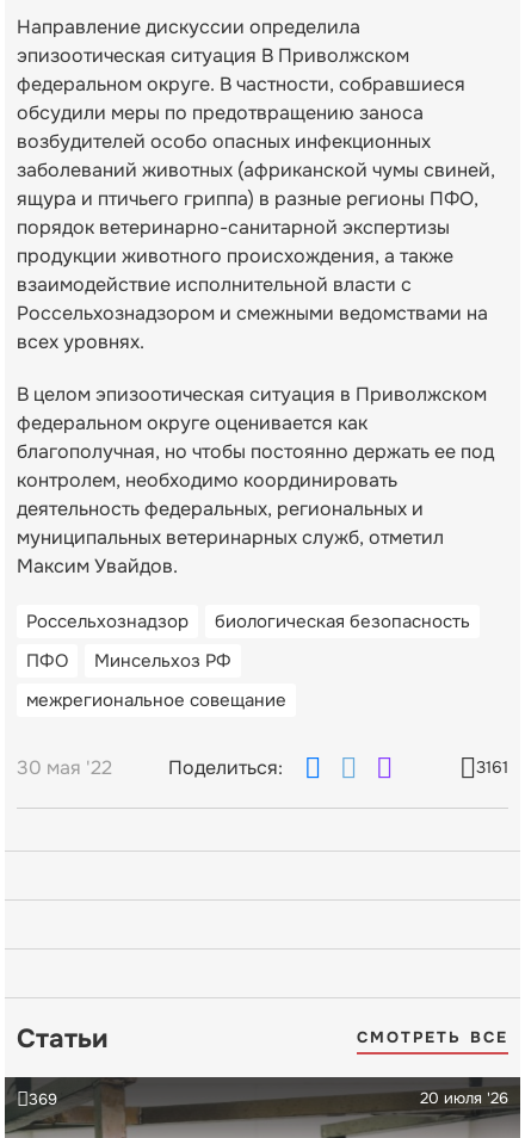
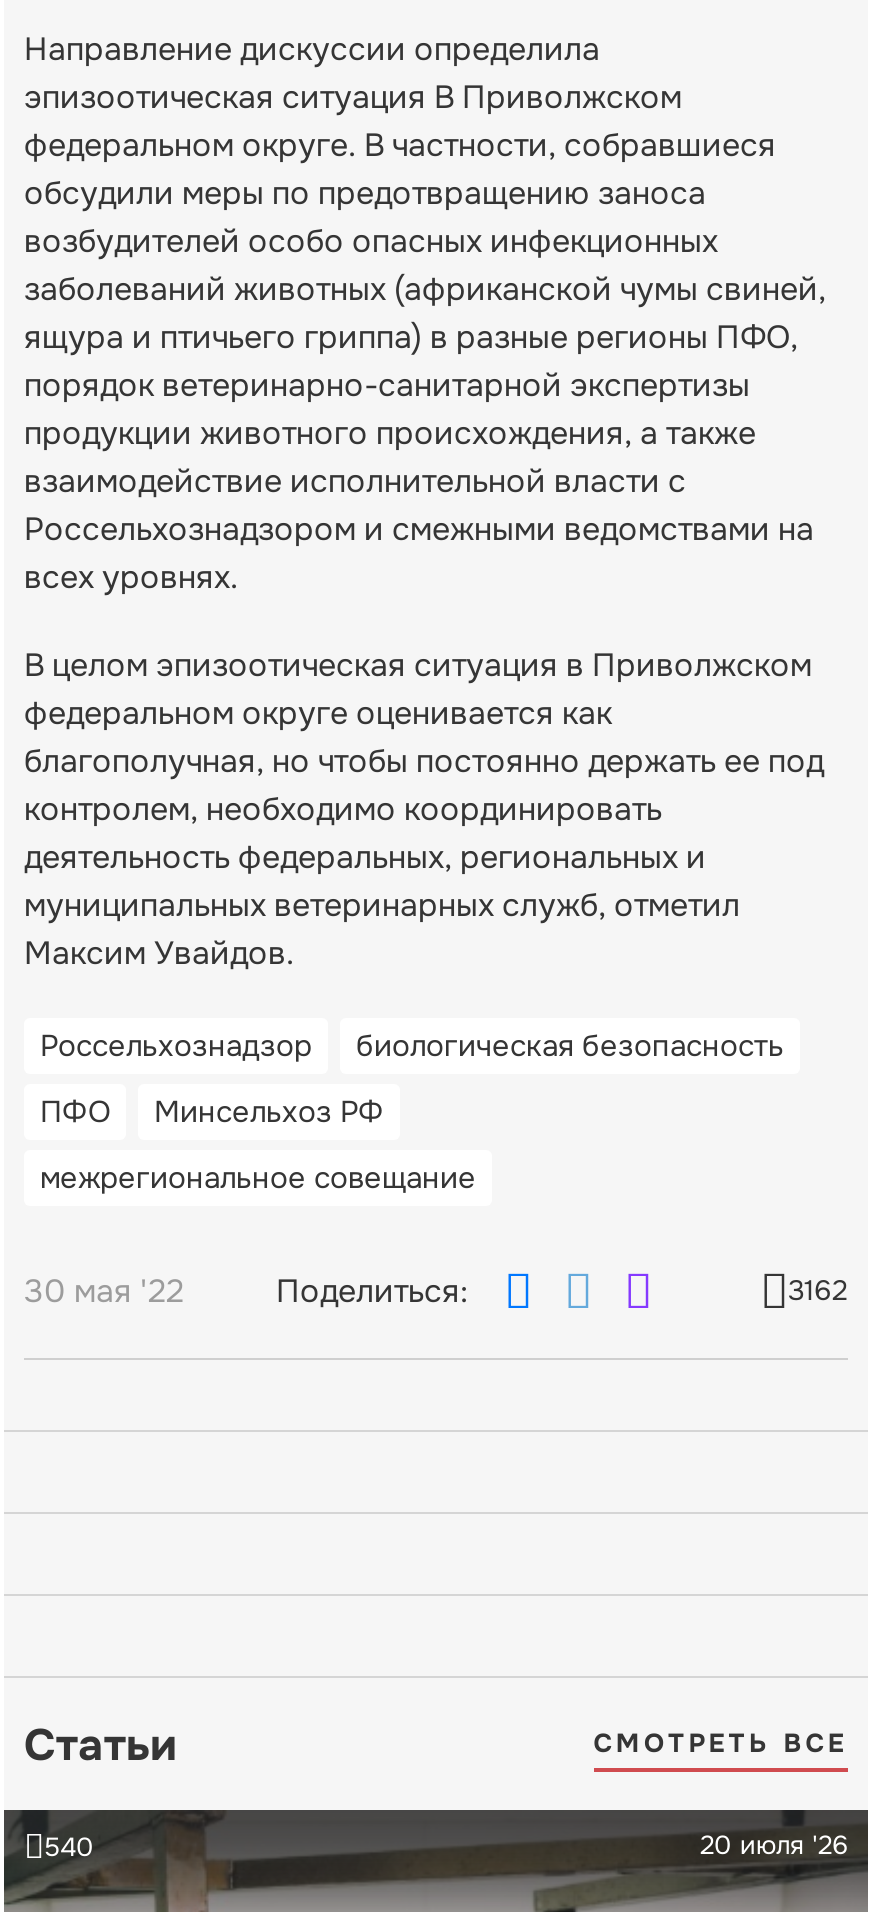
- 3161
+ 3162

- 369
+ 540
